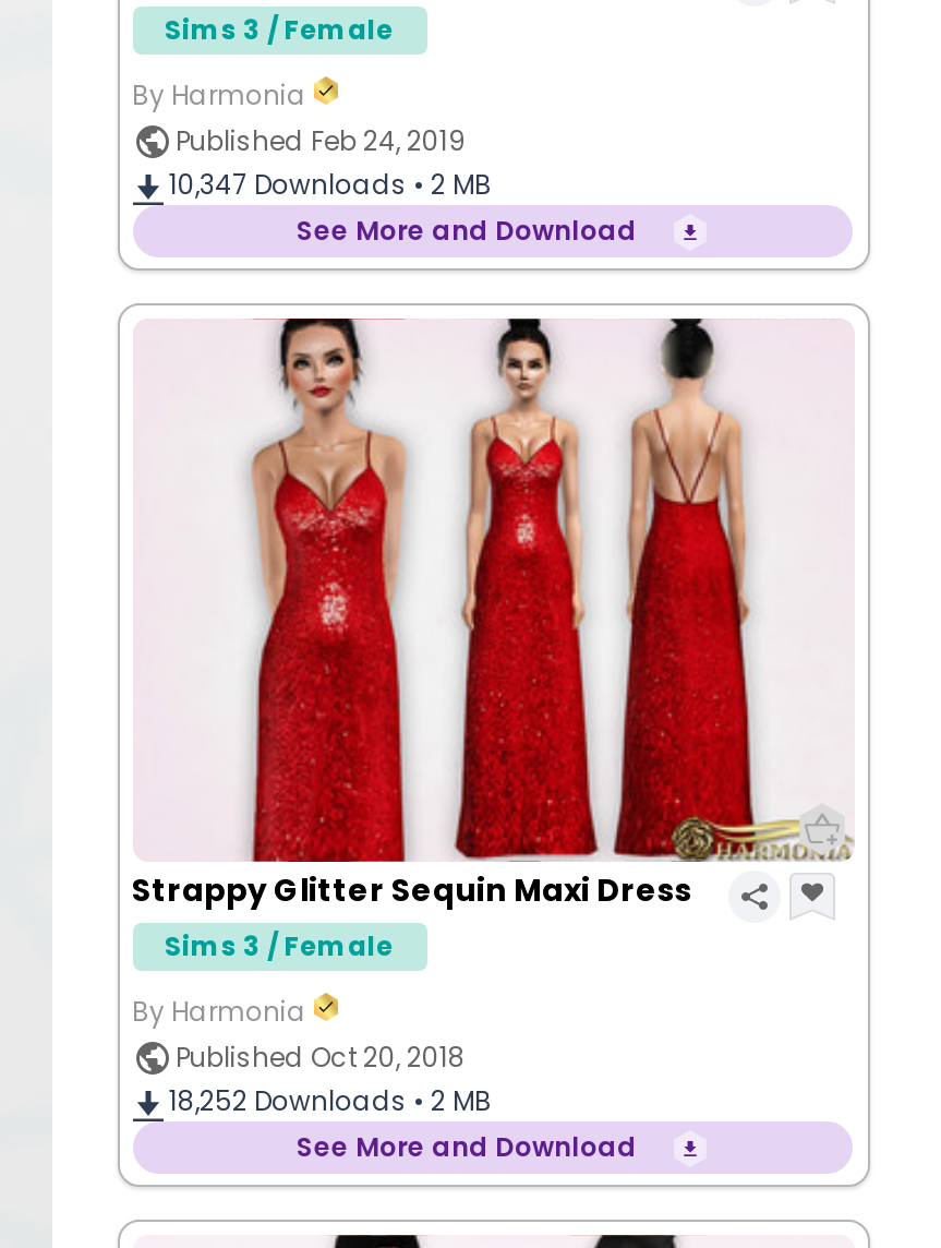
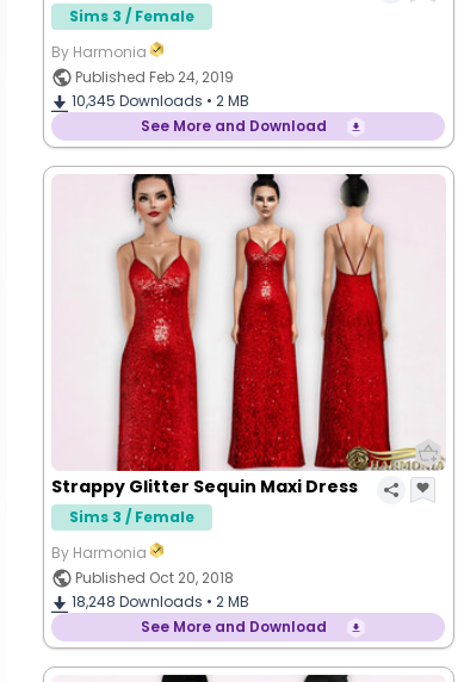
- 10,347 Downloads • 2 MB
+ 10,345 Downloads • 2 MB

- 18,252 Downloads • 2 MB
+ 18,248 Downloads • 2 MB
